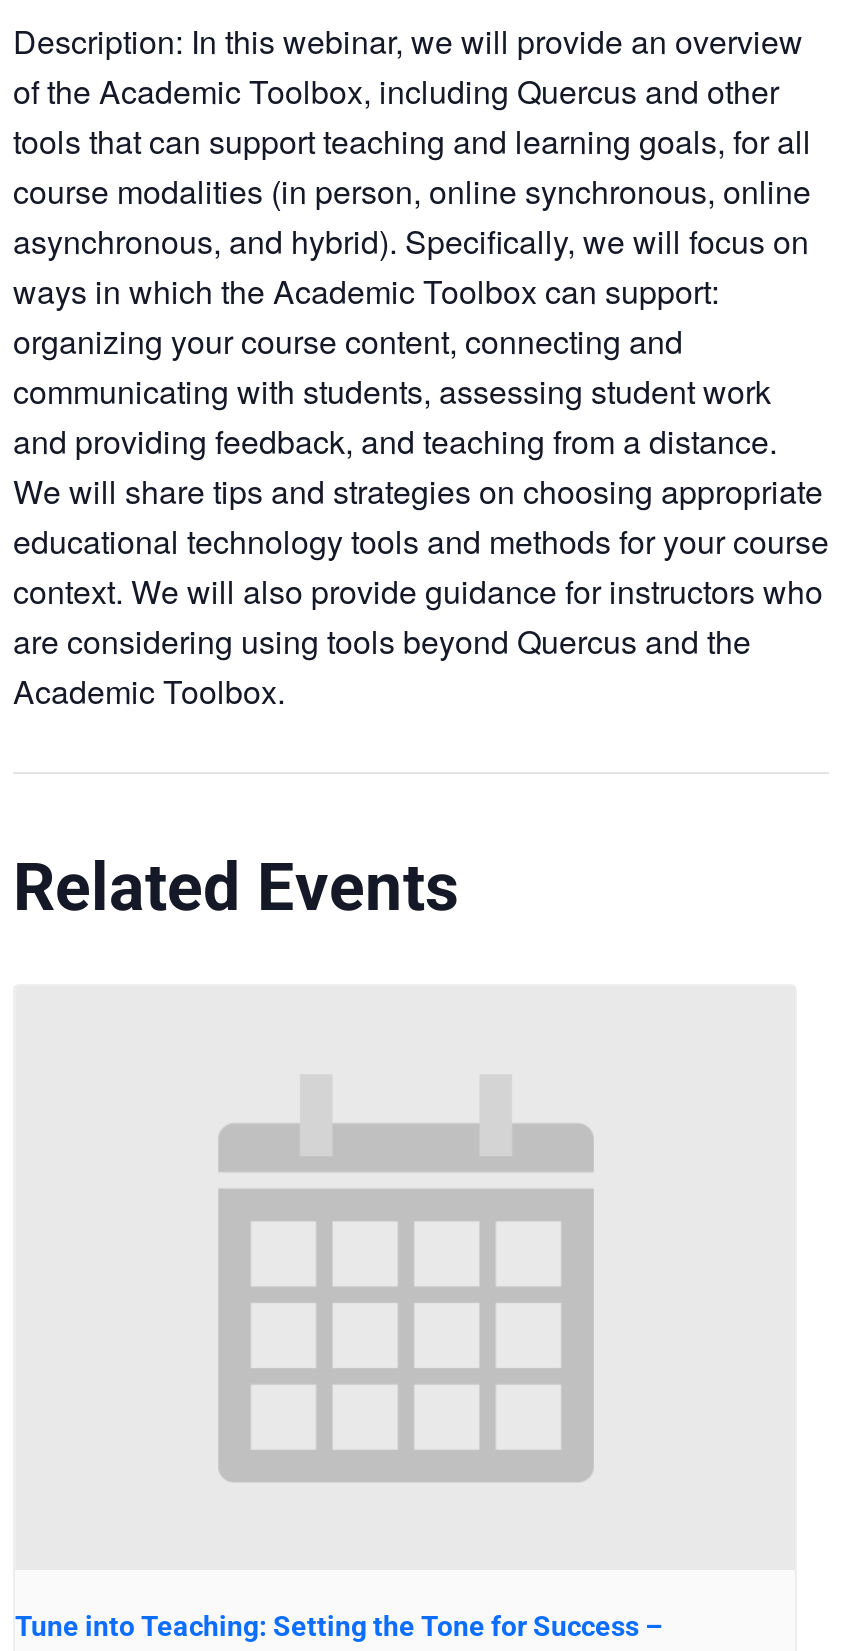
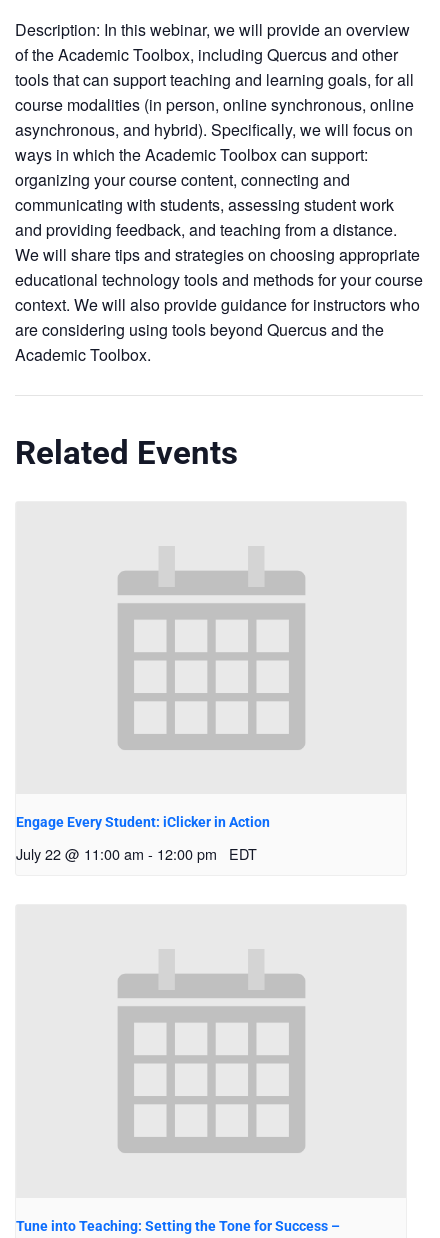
+ Engage Every Student: iClicker in Action
+ July 22 @ 11:00 am - 12:00 pm EDT
